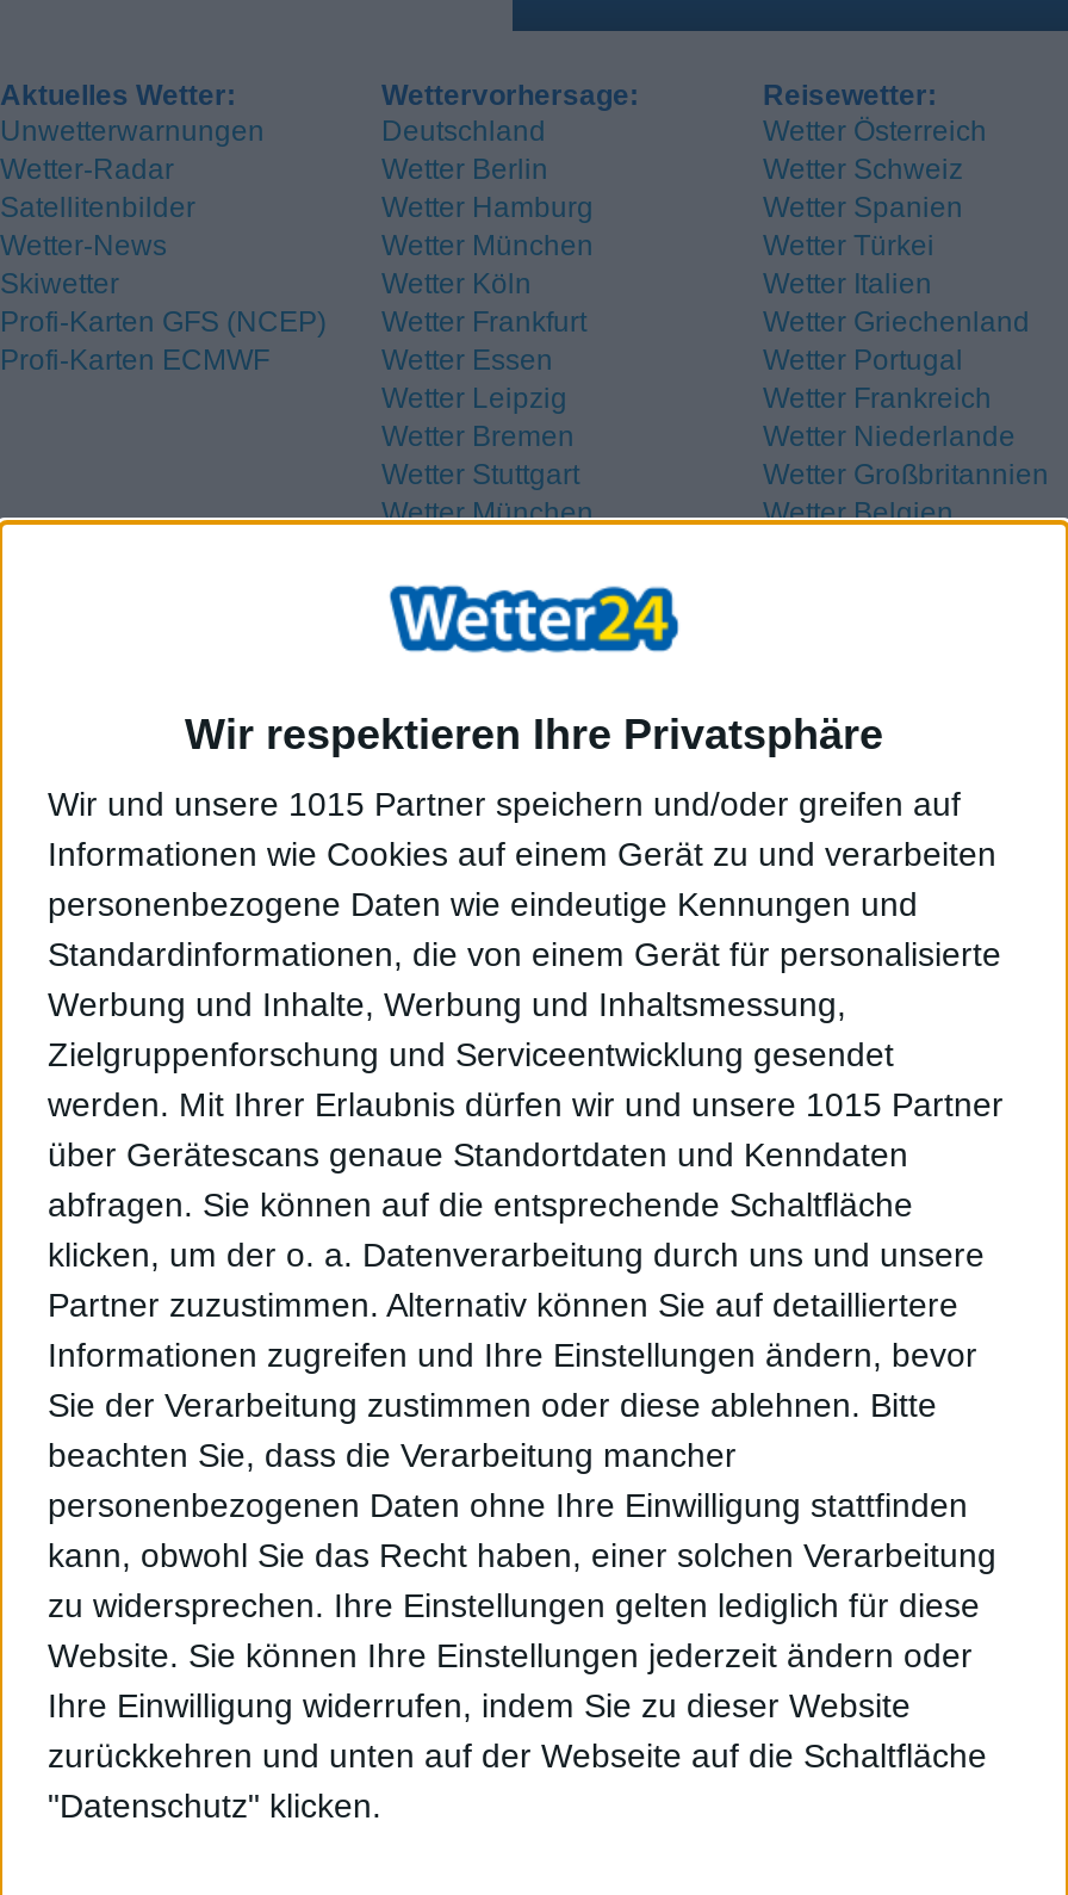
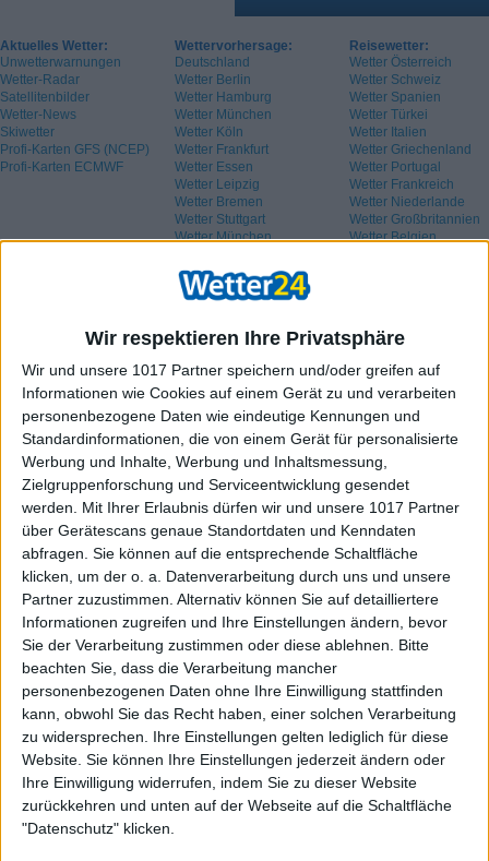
- Wir und unsere 1015 Partner speichern und/oder greifen auf
+ Wir und unsere 1017 Partner speichern und/oder greifen auf

- werden. Mit Ihrer Erlaubnis dürfen wir und unsere 1015 Partner
+ werden. Mit Ihrer Erlaubnis dürfen wir und unsere 1017 Partner
